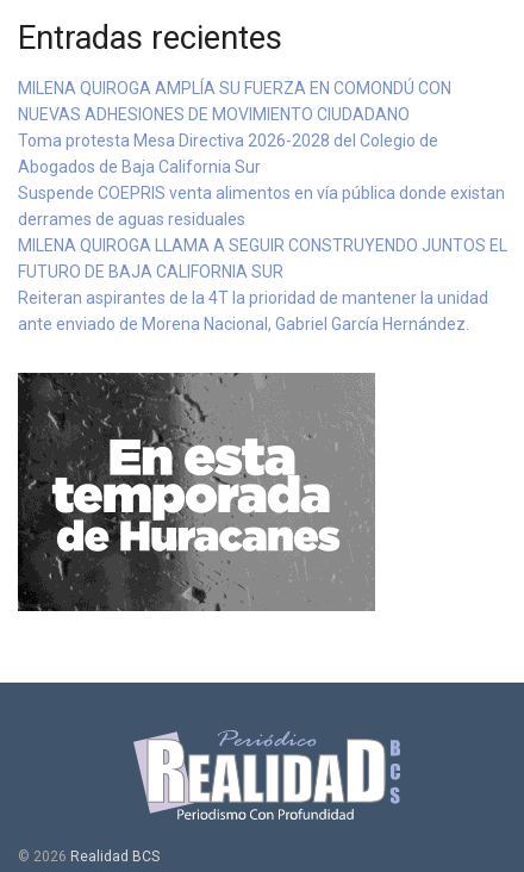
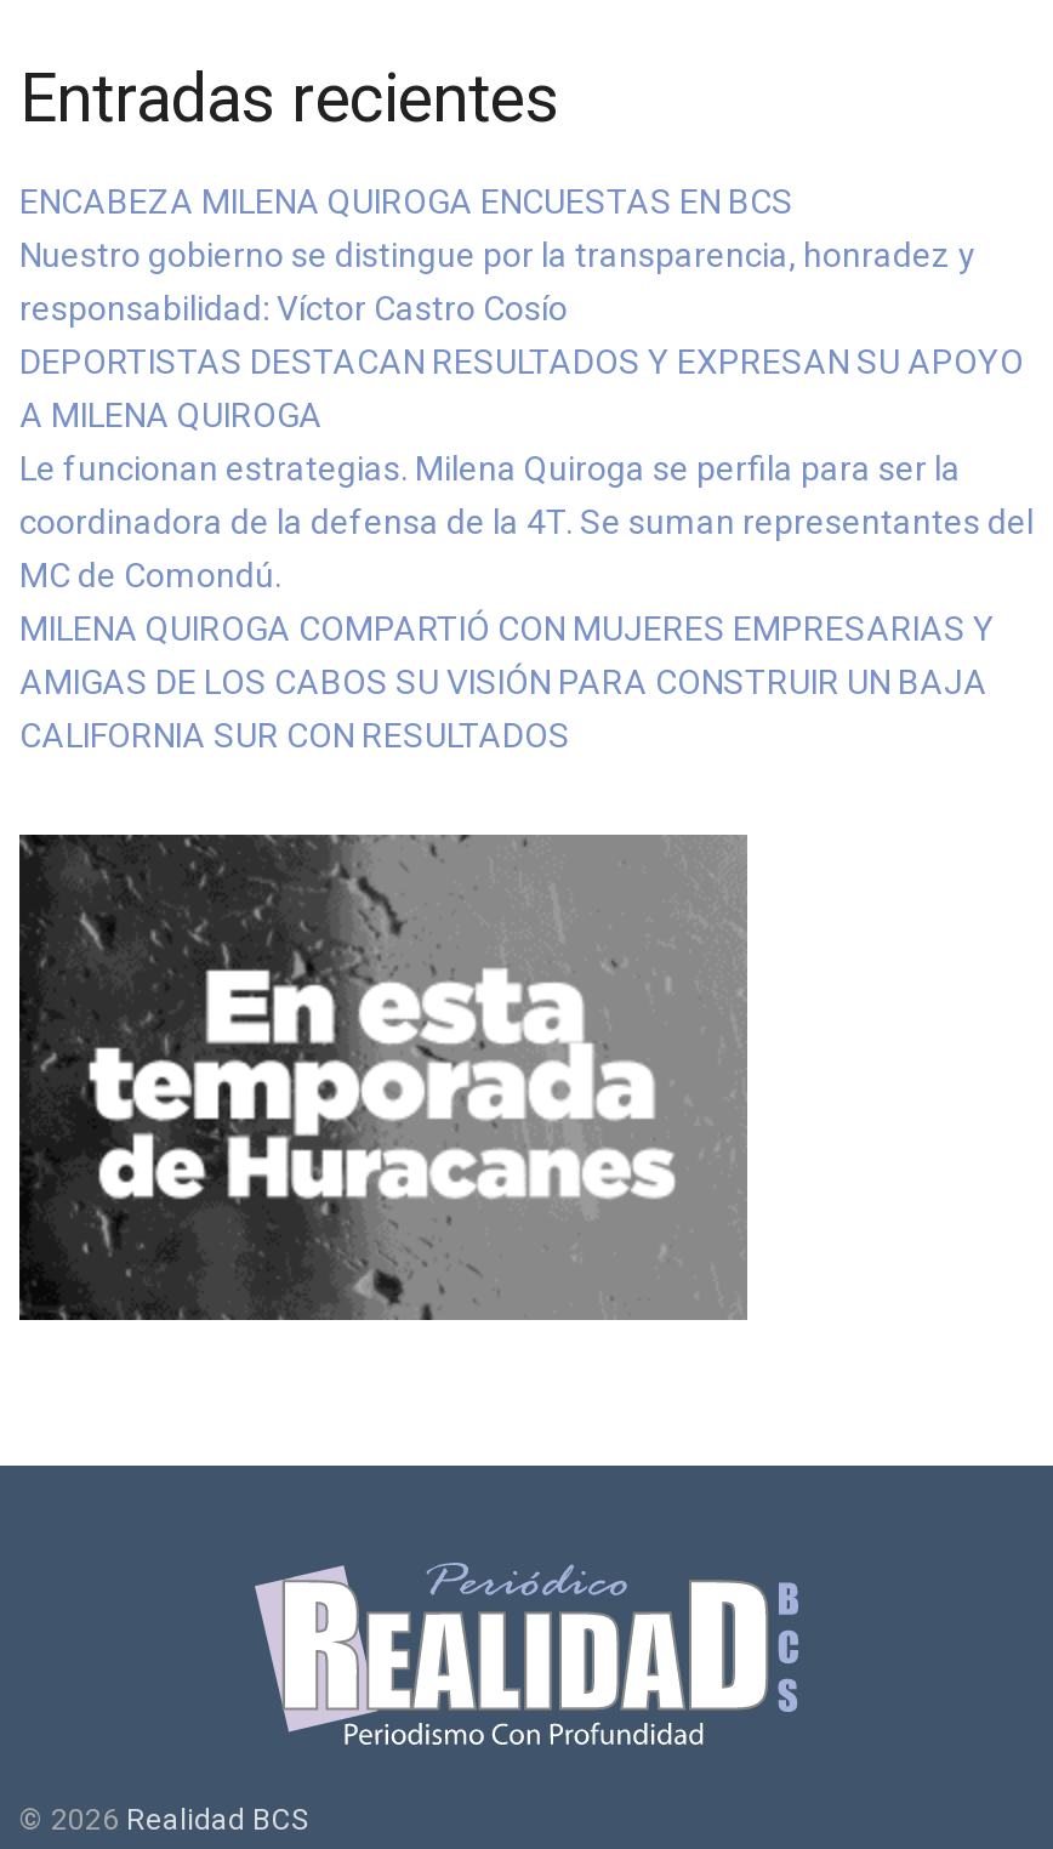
- MILENA QUIROGA AMPLÍA SU FUERZA EN COMONDÚ CON
- NUEVAS ADHESIONES DE MOVIMIENTO CIUDADANO
- Toma protesta Mesa Directiva 2026-2028 del Colegio de
- Abogados de Baja California Sur
- Suspende COEPRIS venta alimentos en vía pública donde existan
- derrames de aguas residuales
- MILENA QUIROGA LLAMA A SEGUIR CONSTRUYENDO JUNTOS EL
- FUTURO DE BAJA CALIFORNIA SUR
- Reiteran aspirantes de la 4T la prioridad de mantener la unidad
- ante enviado de Morena Nacional, Gabriel García Hernández.
+ ENCABEZA MILENA QUIROGA ENCUESTAS EN BCS
+ Nuestro gobierno se distingue por la transparencia, honradez y
+ responsabilidad: Víctor Castro Cosío
+ DEPORTISTAS DESTACAN RESULTADOS Y EXPRESAN SU APOYO
+ A MILENA QUIROGA
+ Le funcionan estrategias. Milena Quiroga se perfila para ser la
+ coordinadora de la defensa de la 4T. Se suman representantes del
+ MC de Comondú.
+ MILENA QUIROGA COMPARTIÓ CON MUJERES EMPRESARIAS Y
+ AMIGAS DE LOS CABOS SU VISIÓN PARA CONSTRUIR UN BAJA
+ CALIFORNIA SUR CON RESULTADOS
